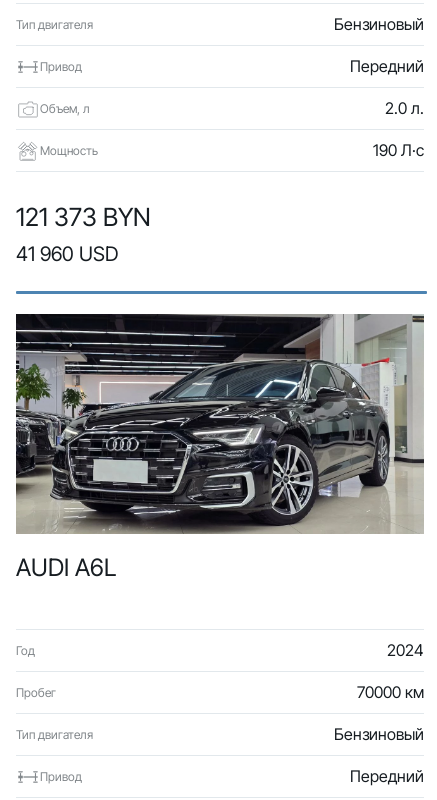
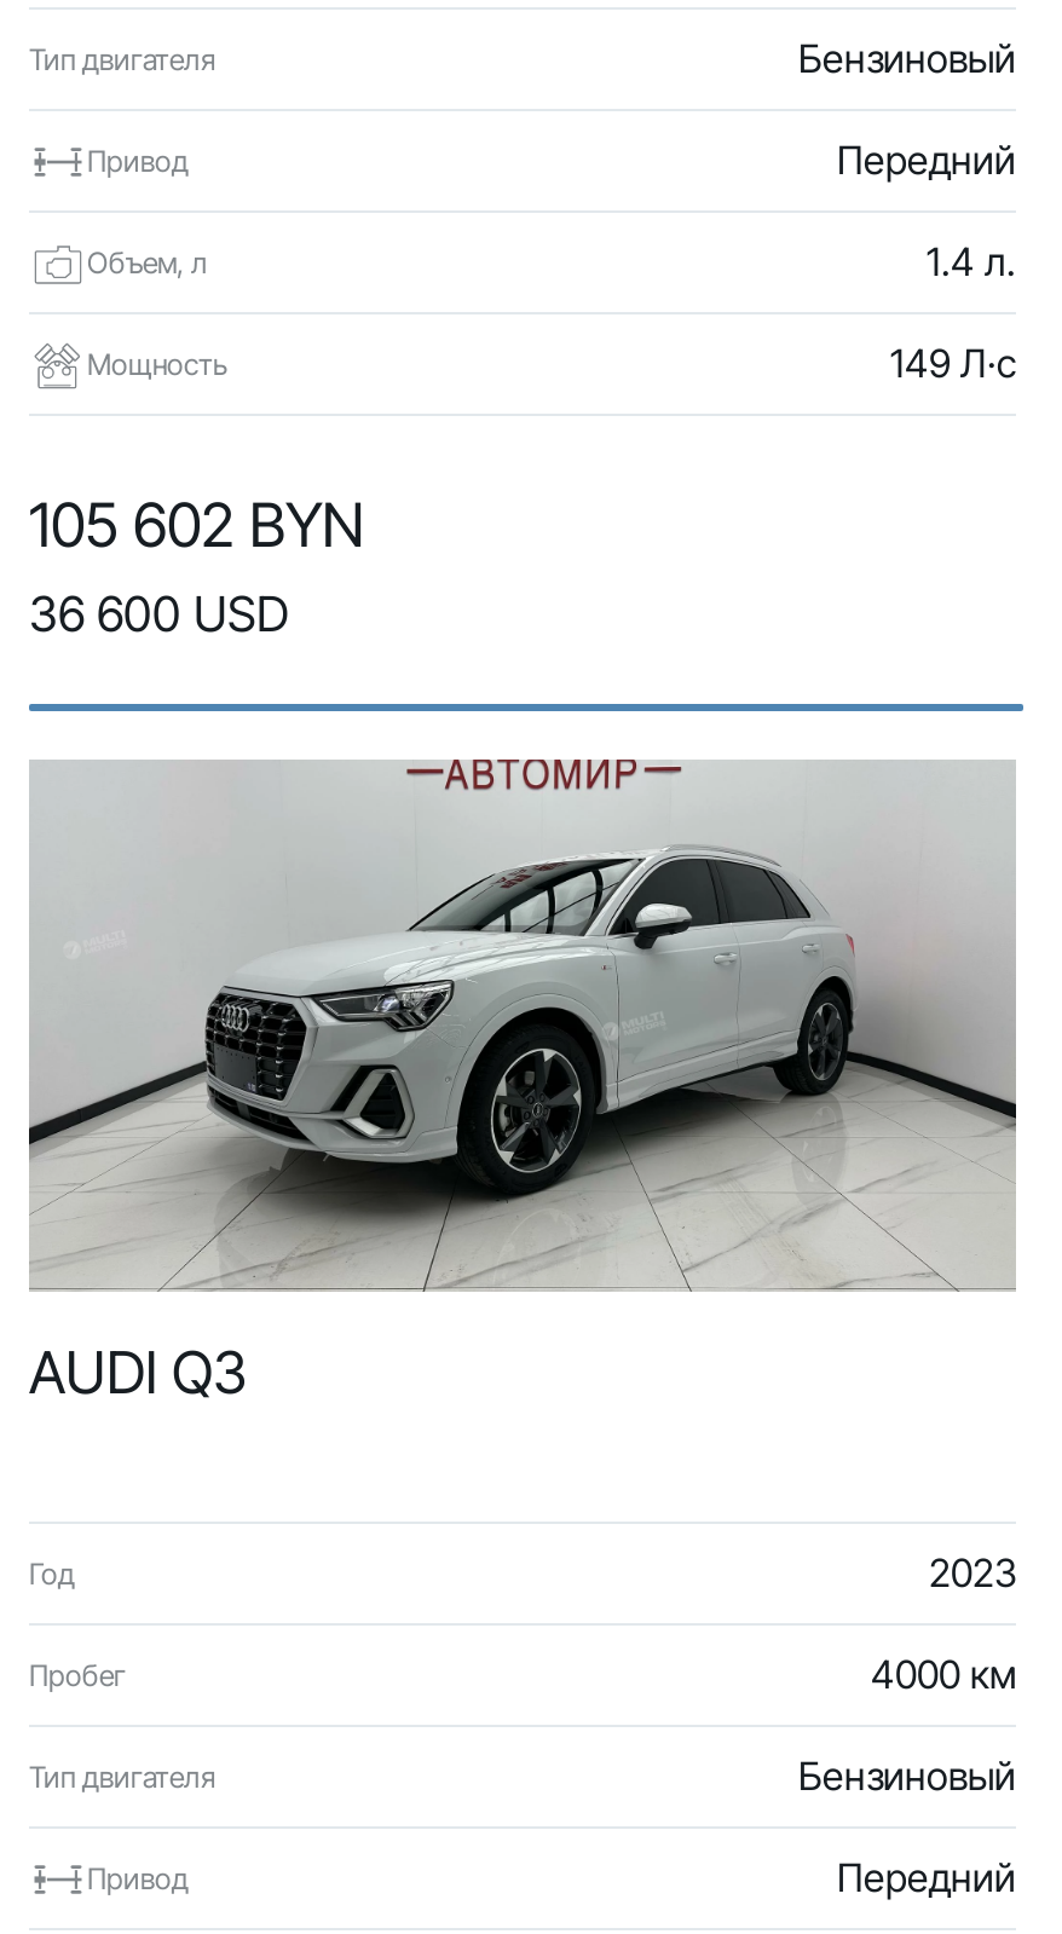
- 2.0 л.
+ 1.4 л.

- 190 Л·с
+ 149 Л·с

- 121 373 BYN
+ 105 602 BYN

- 41 960 USD
+ 36 600 USD

- [image]
- AUDI A6L
+ [image]
+ AUDI Q3

- 2024
+ 2023

- 70000 км
+ 4000 км
